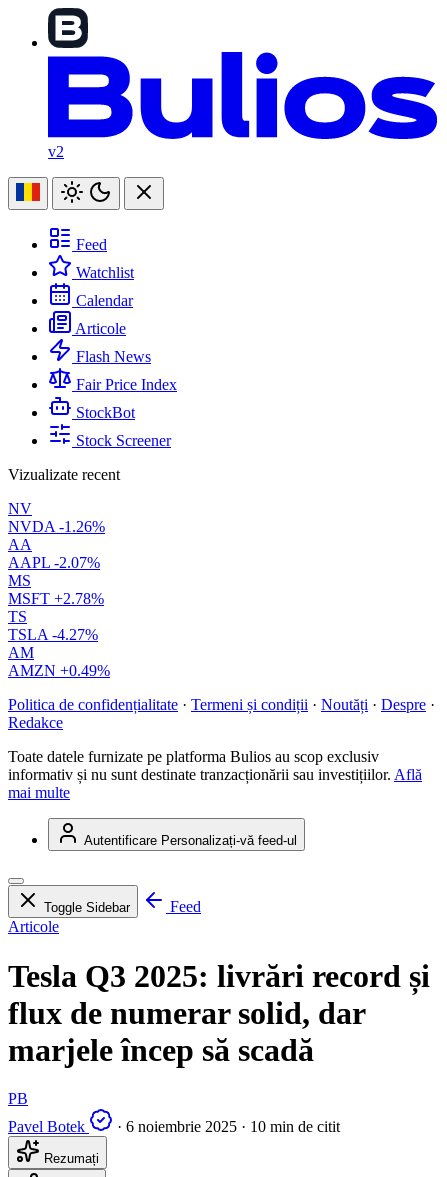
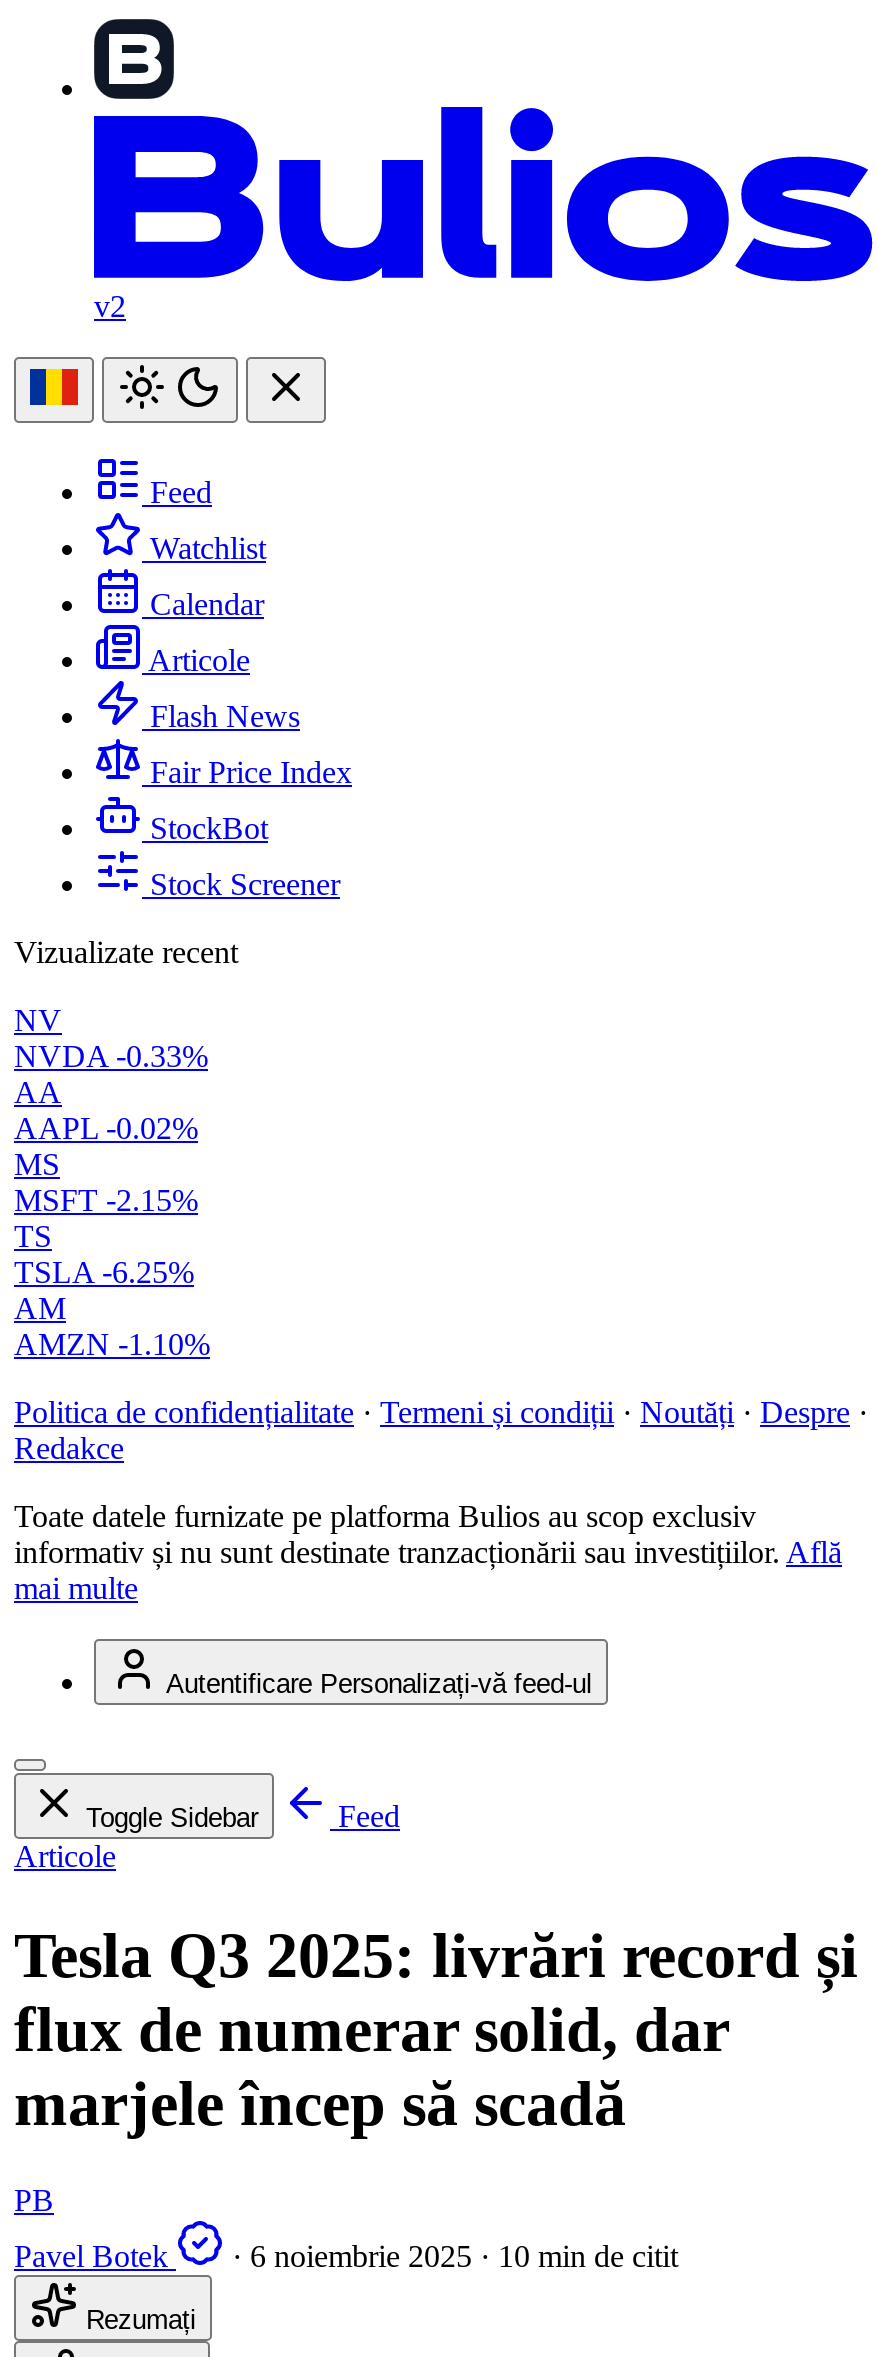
- NVDA -1.26%
+ NVDA -0.33%

- AAPL -2.07%
+ AAPL -0.02%

- MSFT +2.78%
+ MSFT -2.15%

- TSLA -4.27%
+ TSLA -6.25%

- AMZN +0.49%
+ AMZN -1.10%
